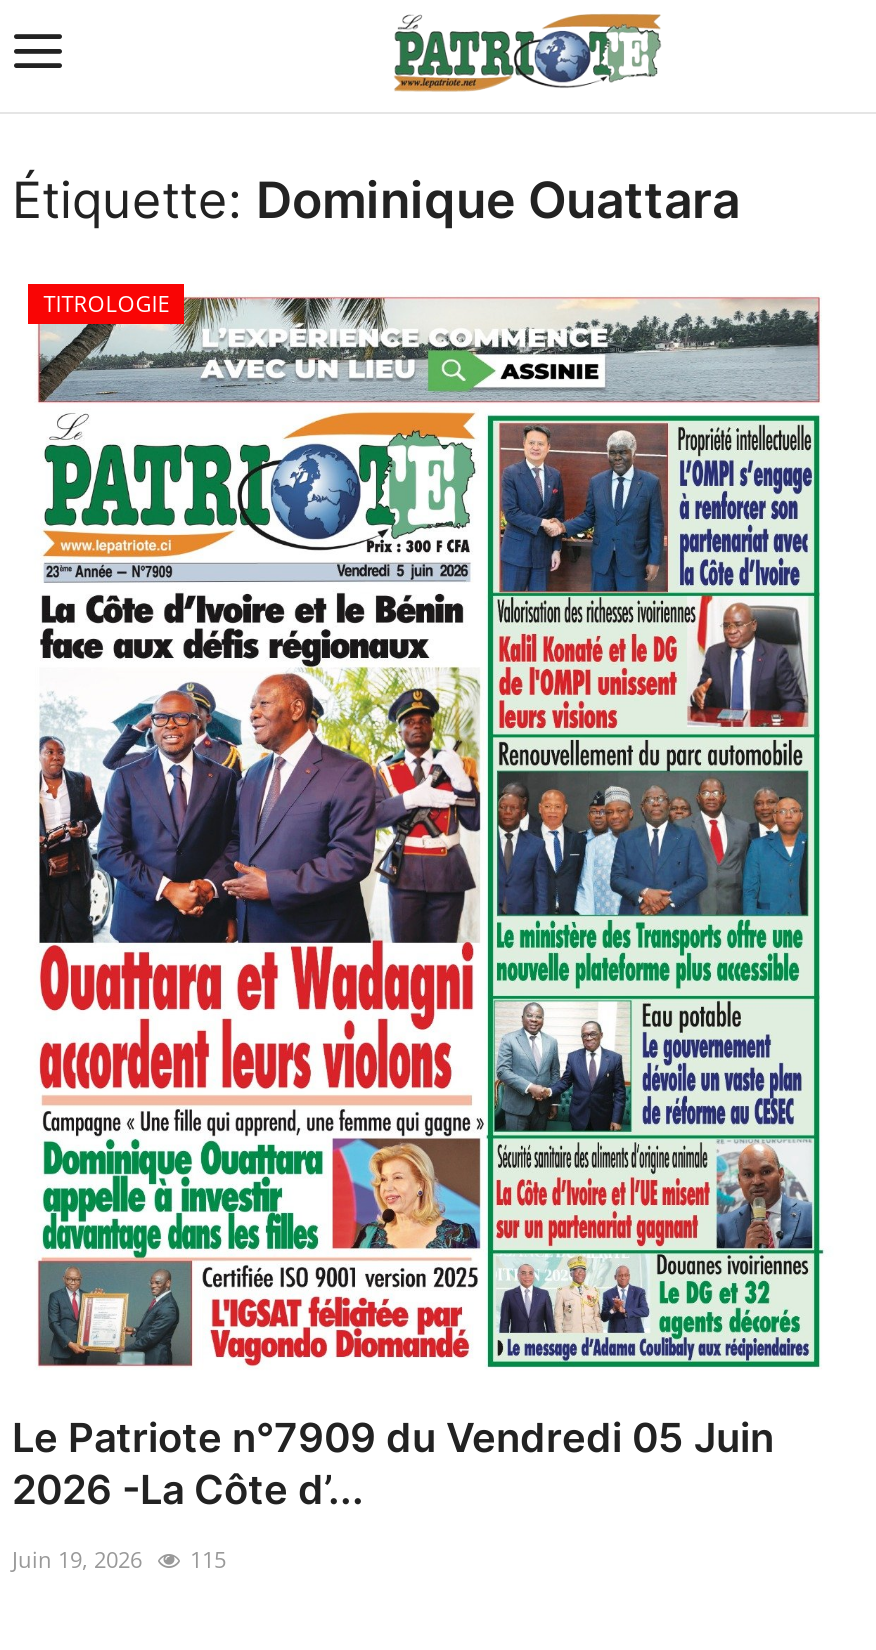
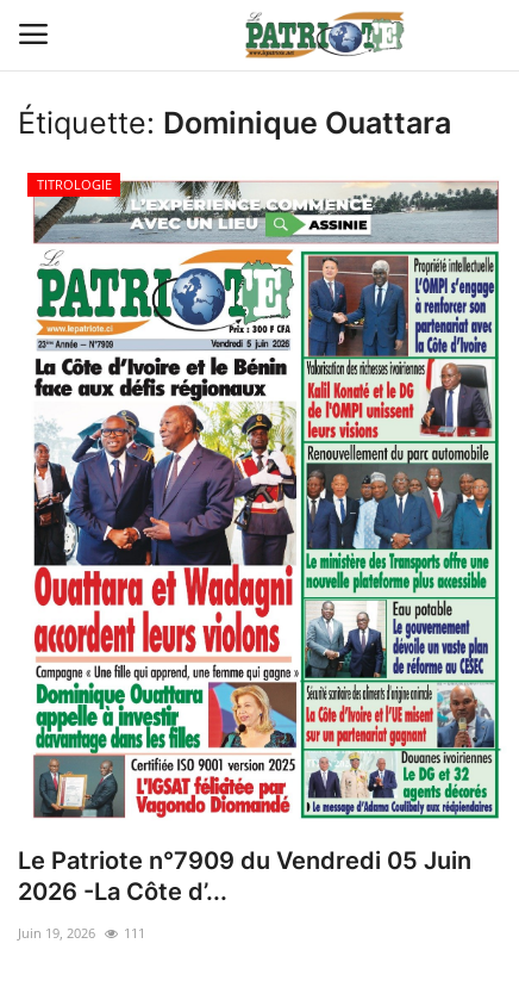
- Juin 19, 2026 115
+ Juin 19, 2026 111
